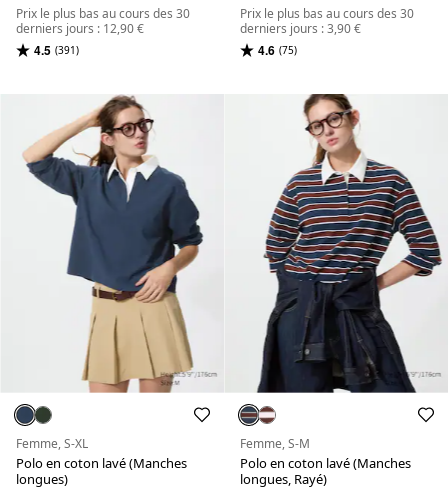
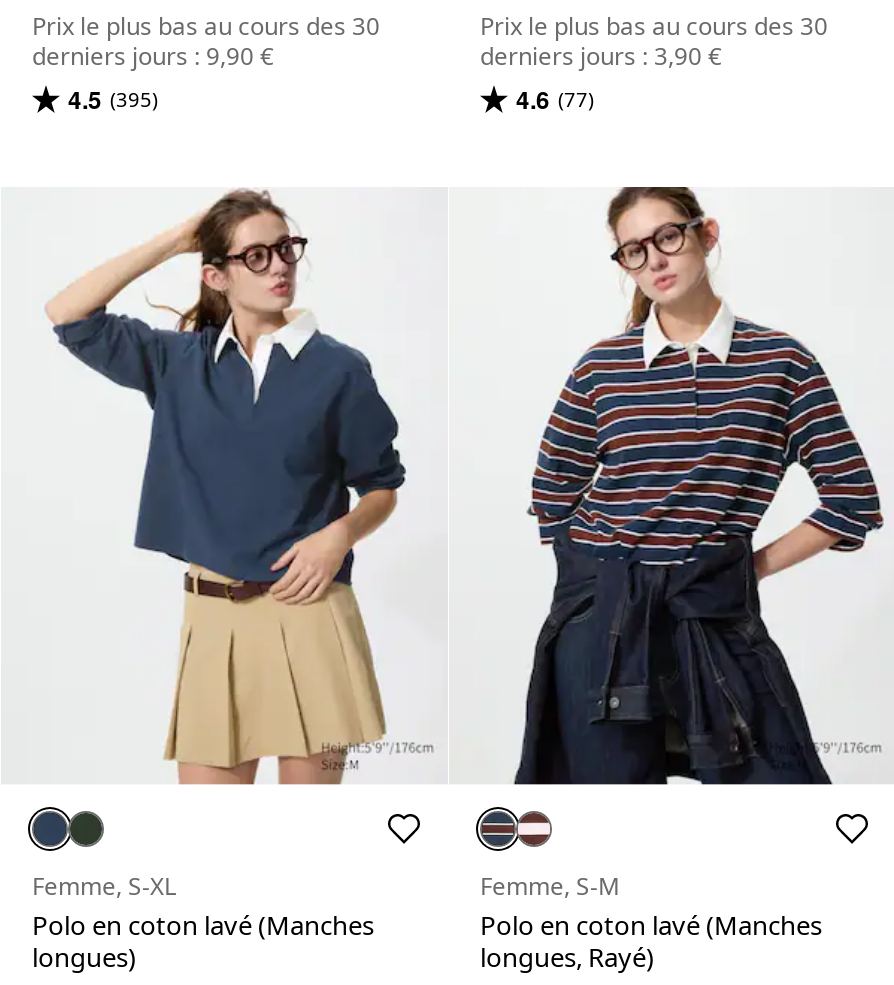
- derniers jours : 12,90 €
+ derniers jours : 9,90 €

- 4.5 (391)
+ 4.5 (395)

- 4.6 (75)
+ 4.6 (77)
